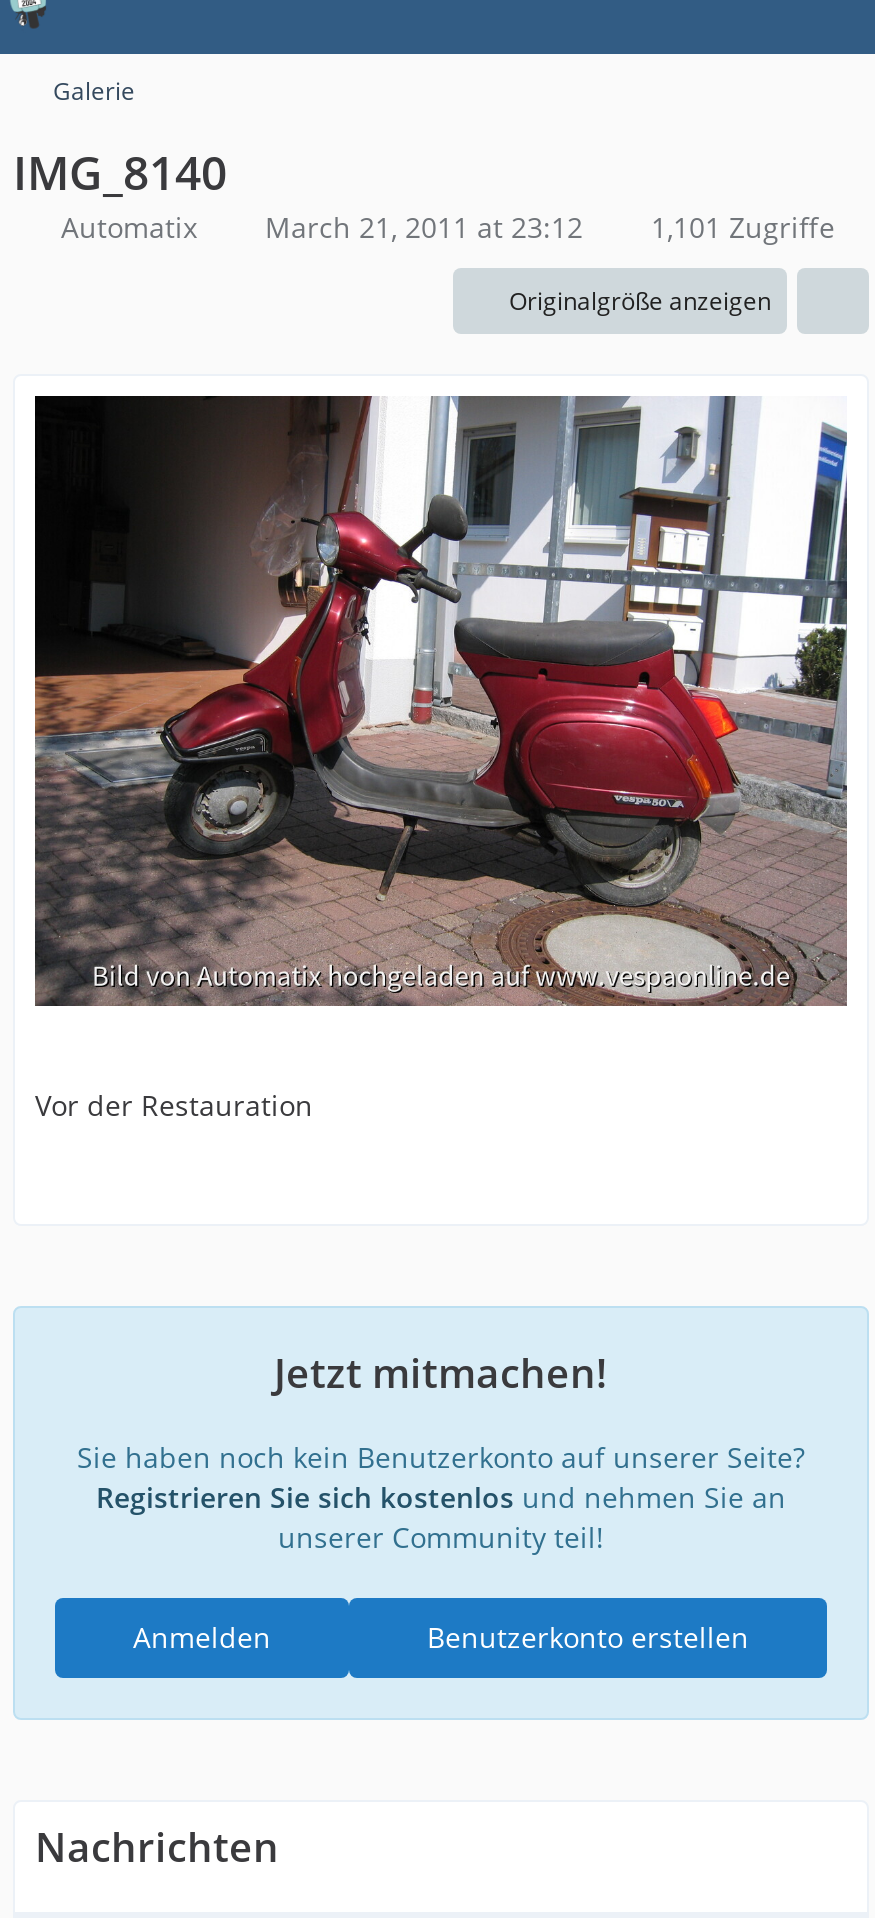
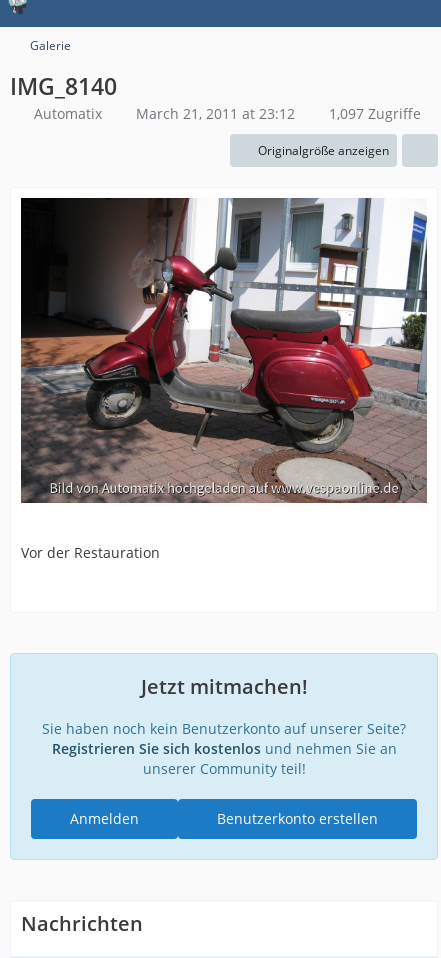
- Automatix March 21, 2011 at 23:12 1,101 Zugriffe
+ Automatix March 21, 2011 at 23:12 1,097 Zugriffe
